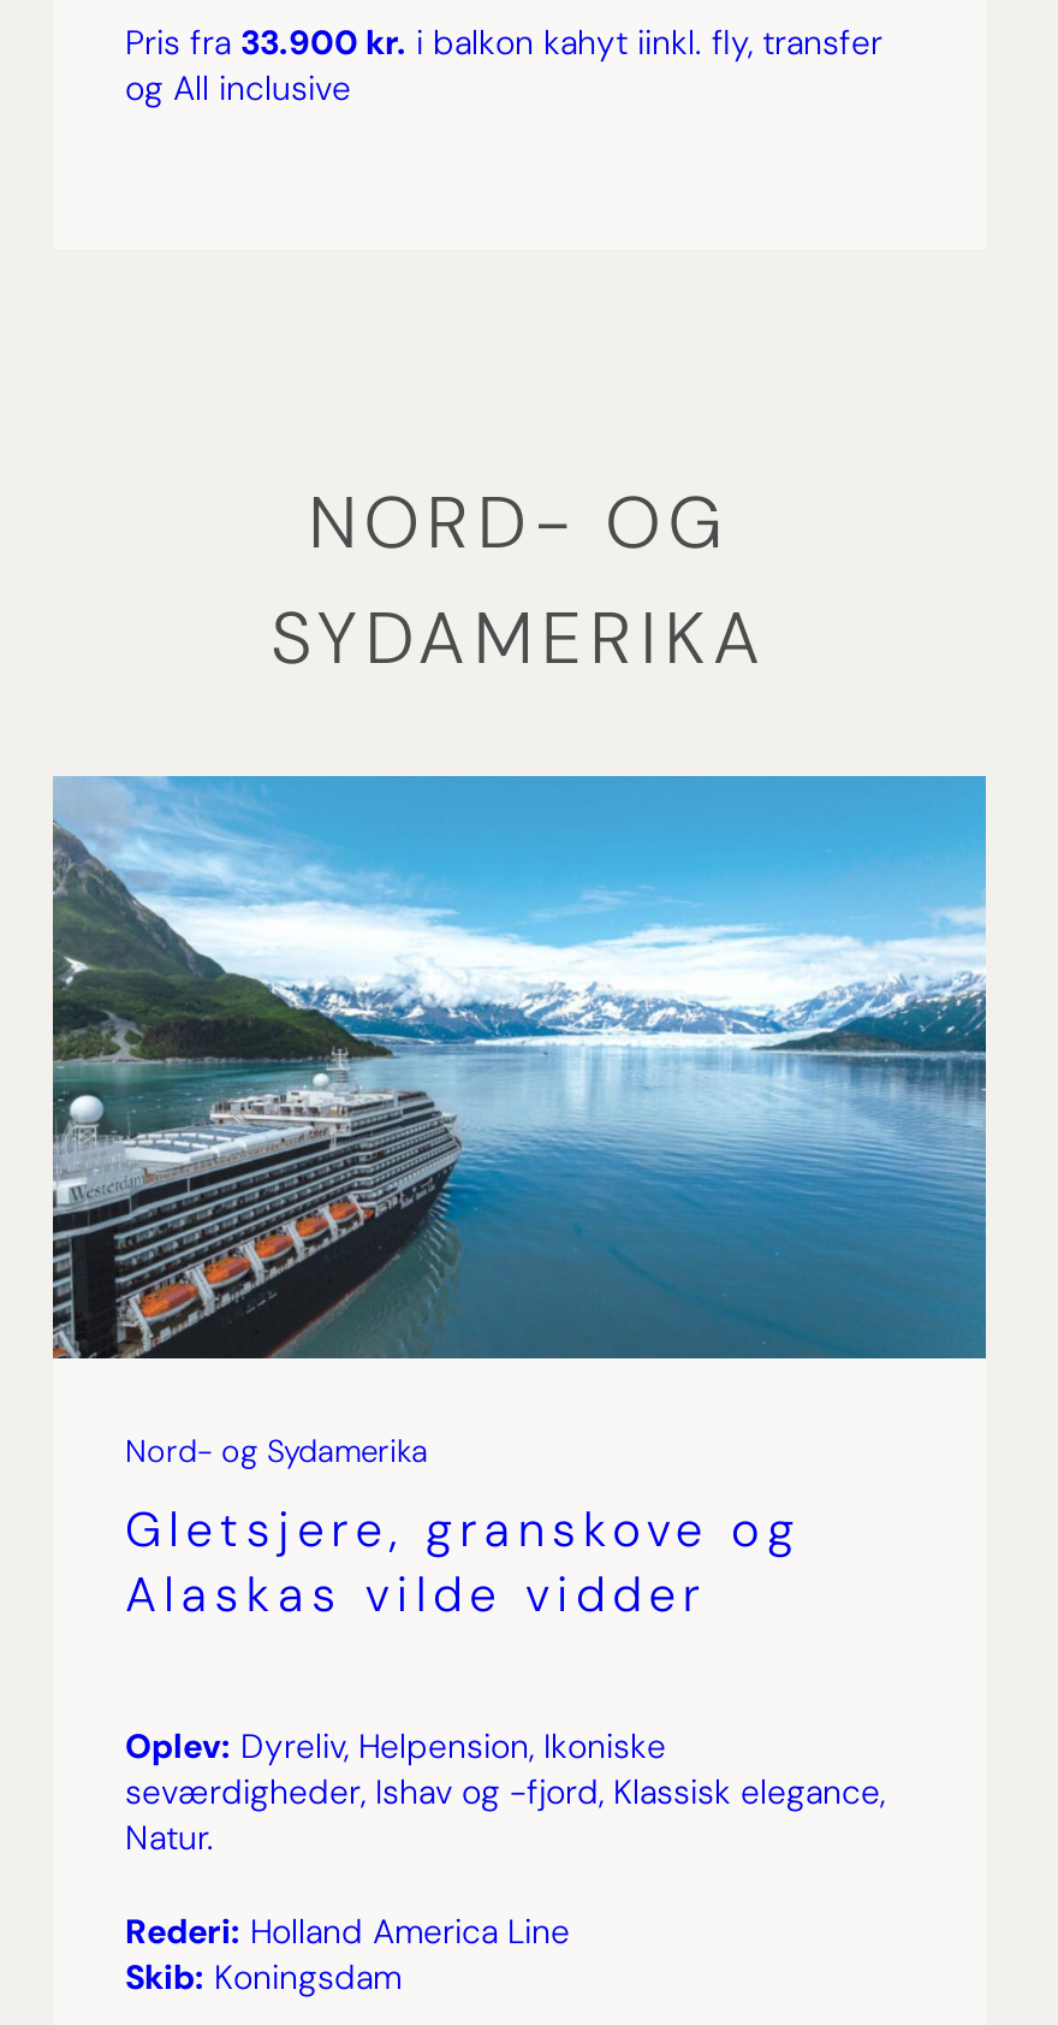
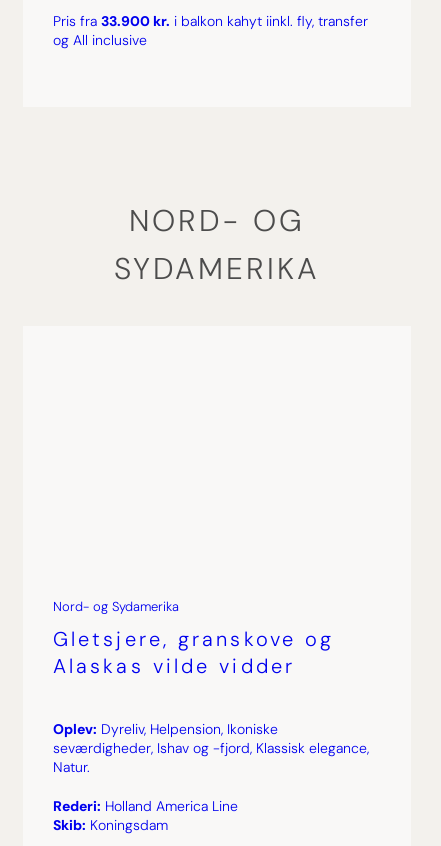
- [image]
